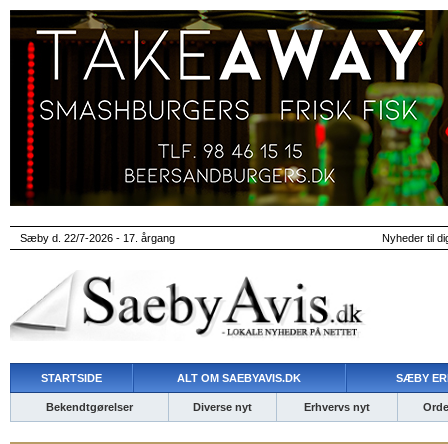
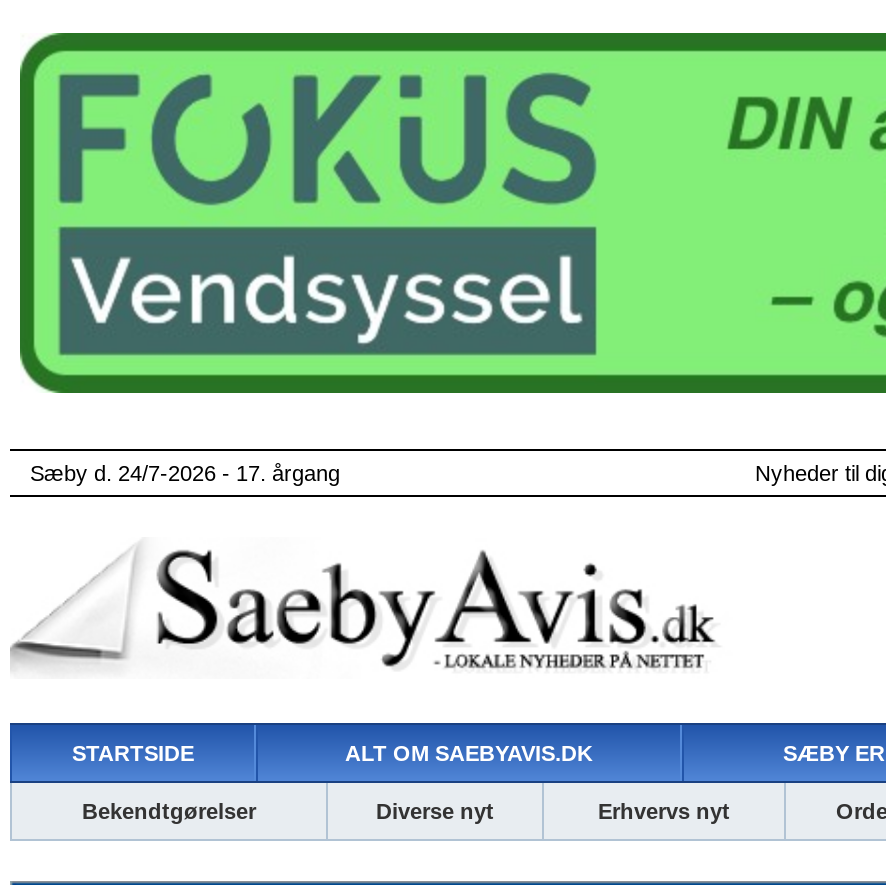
- [image]
- Sæby d. 22/7-2026 - 17. årgang
+ [image]
+ Sæby d. 24/7-2026 - 17. årgang
